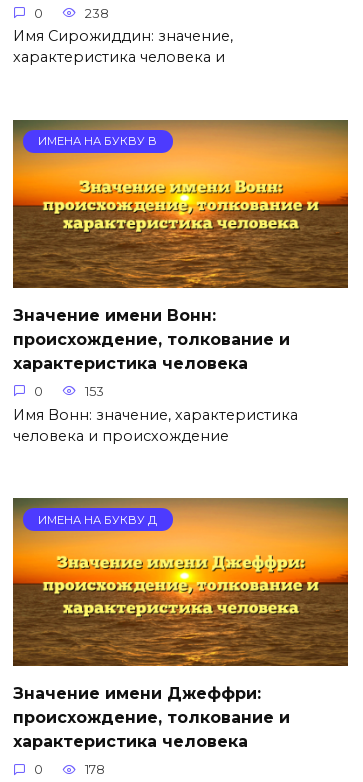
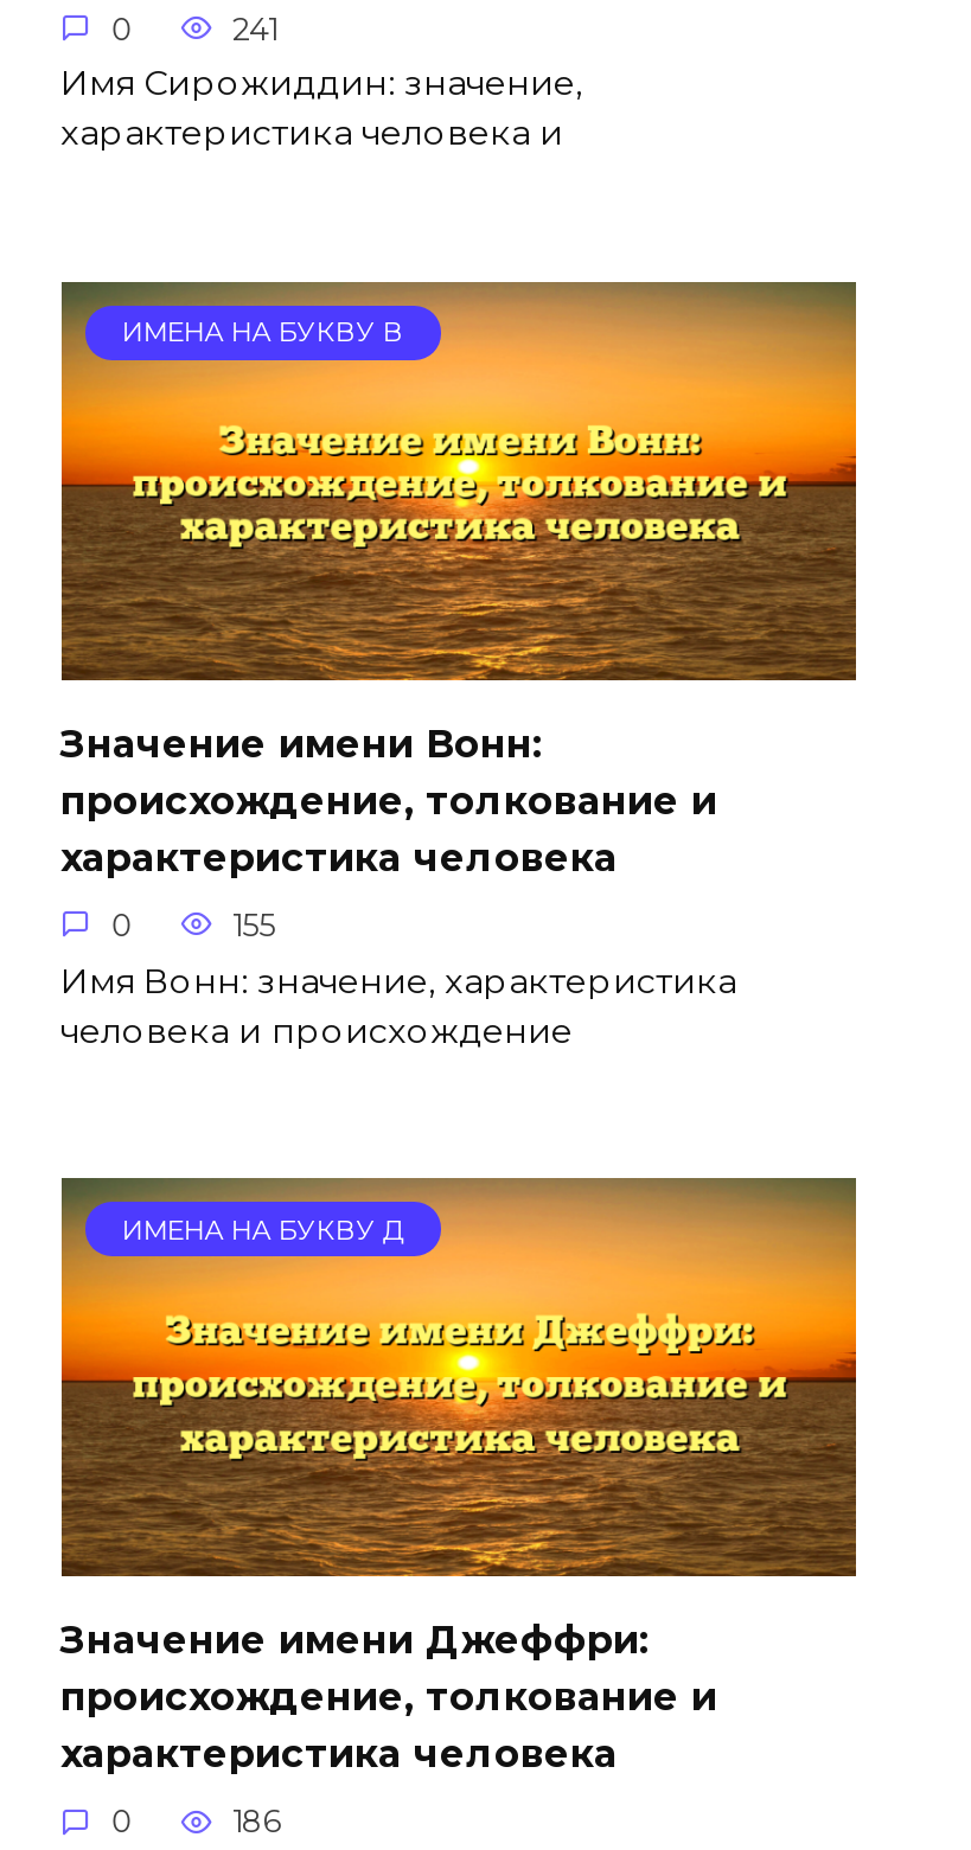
- 238
+ 241

- 153
+ 155

- 178
+ 186
